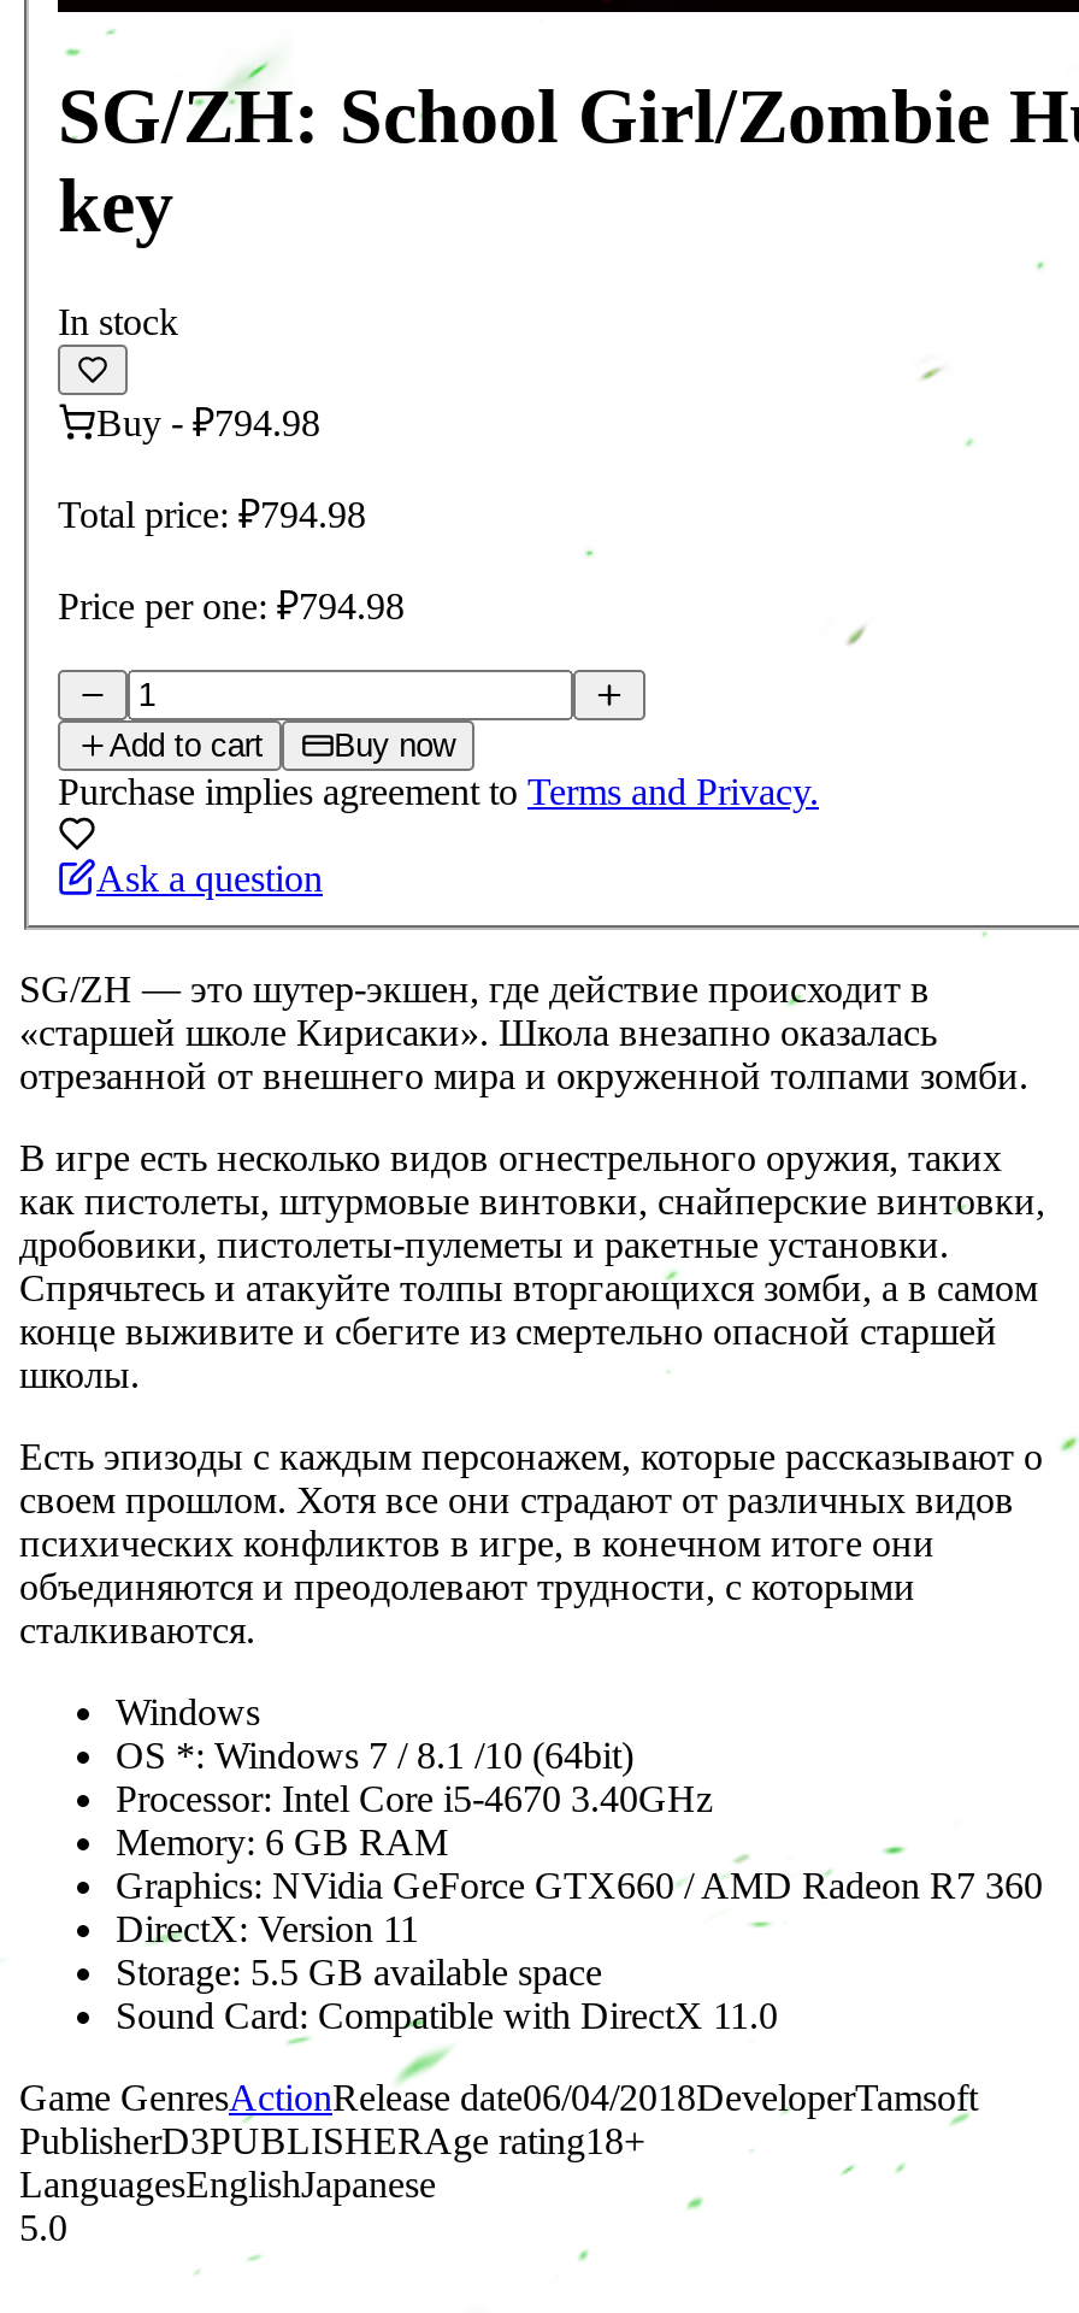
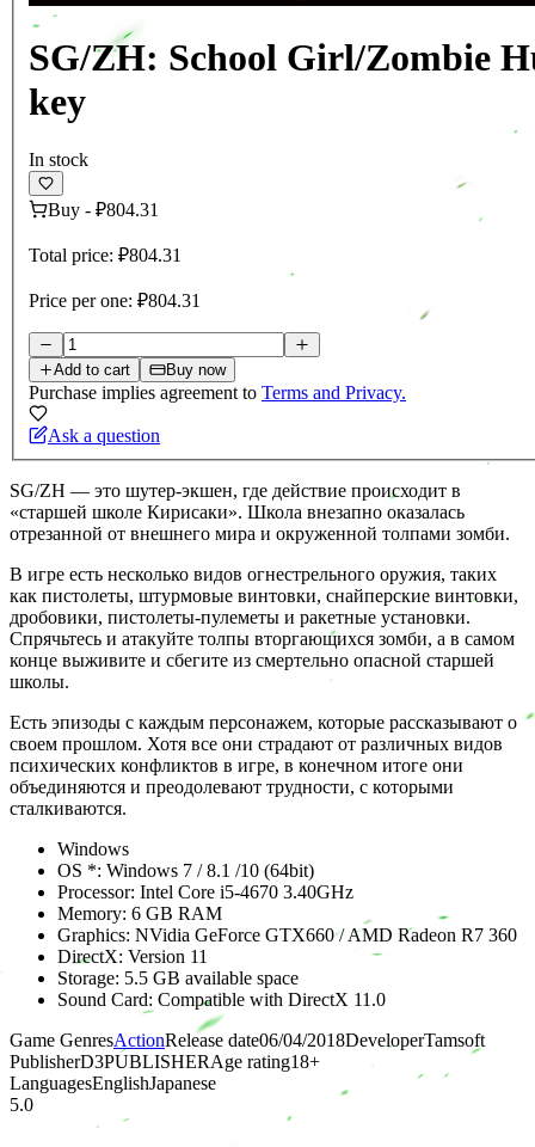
- Buy - ₽794.98
+ Buy - ₽804.31

- Total price: ₽794.98
+ Total price: ₽804.31

- Price per one: ₽794.98
+ Price per one: ₽804.31
